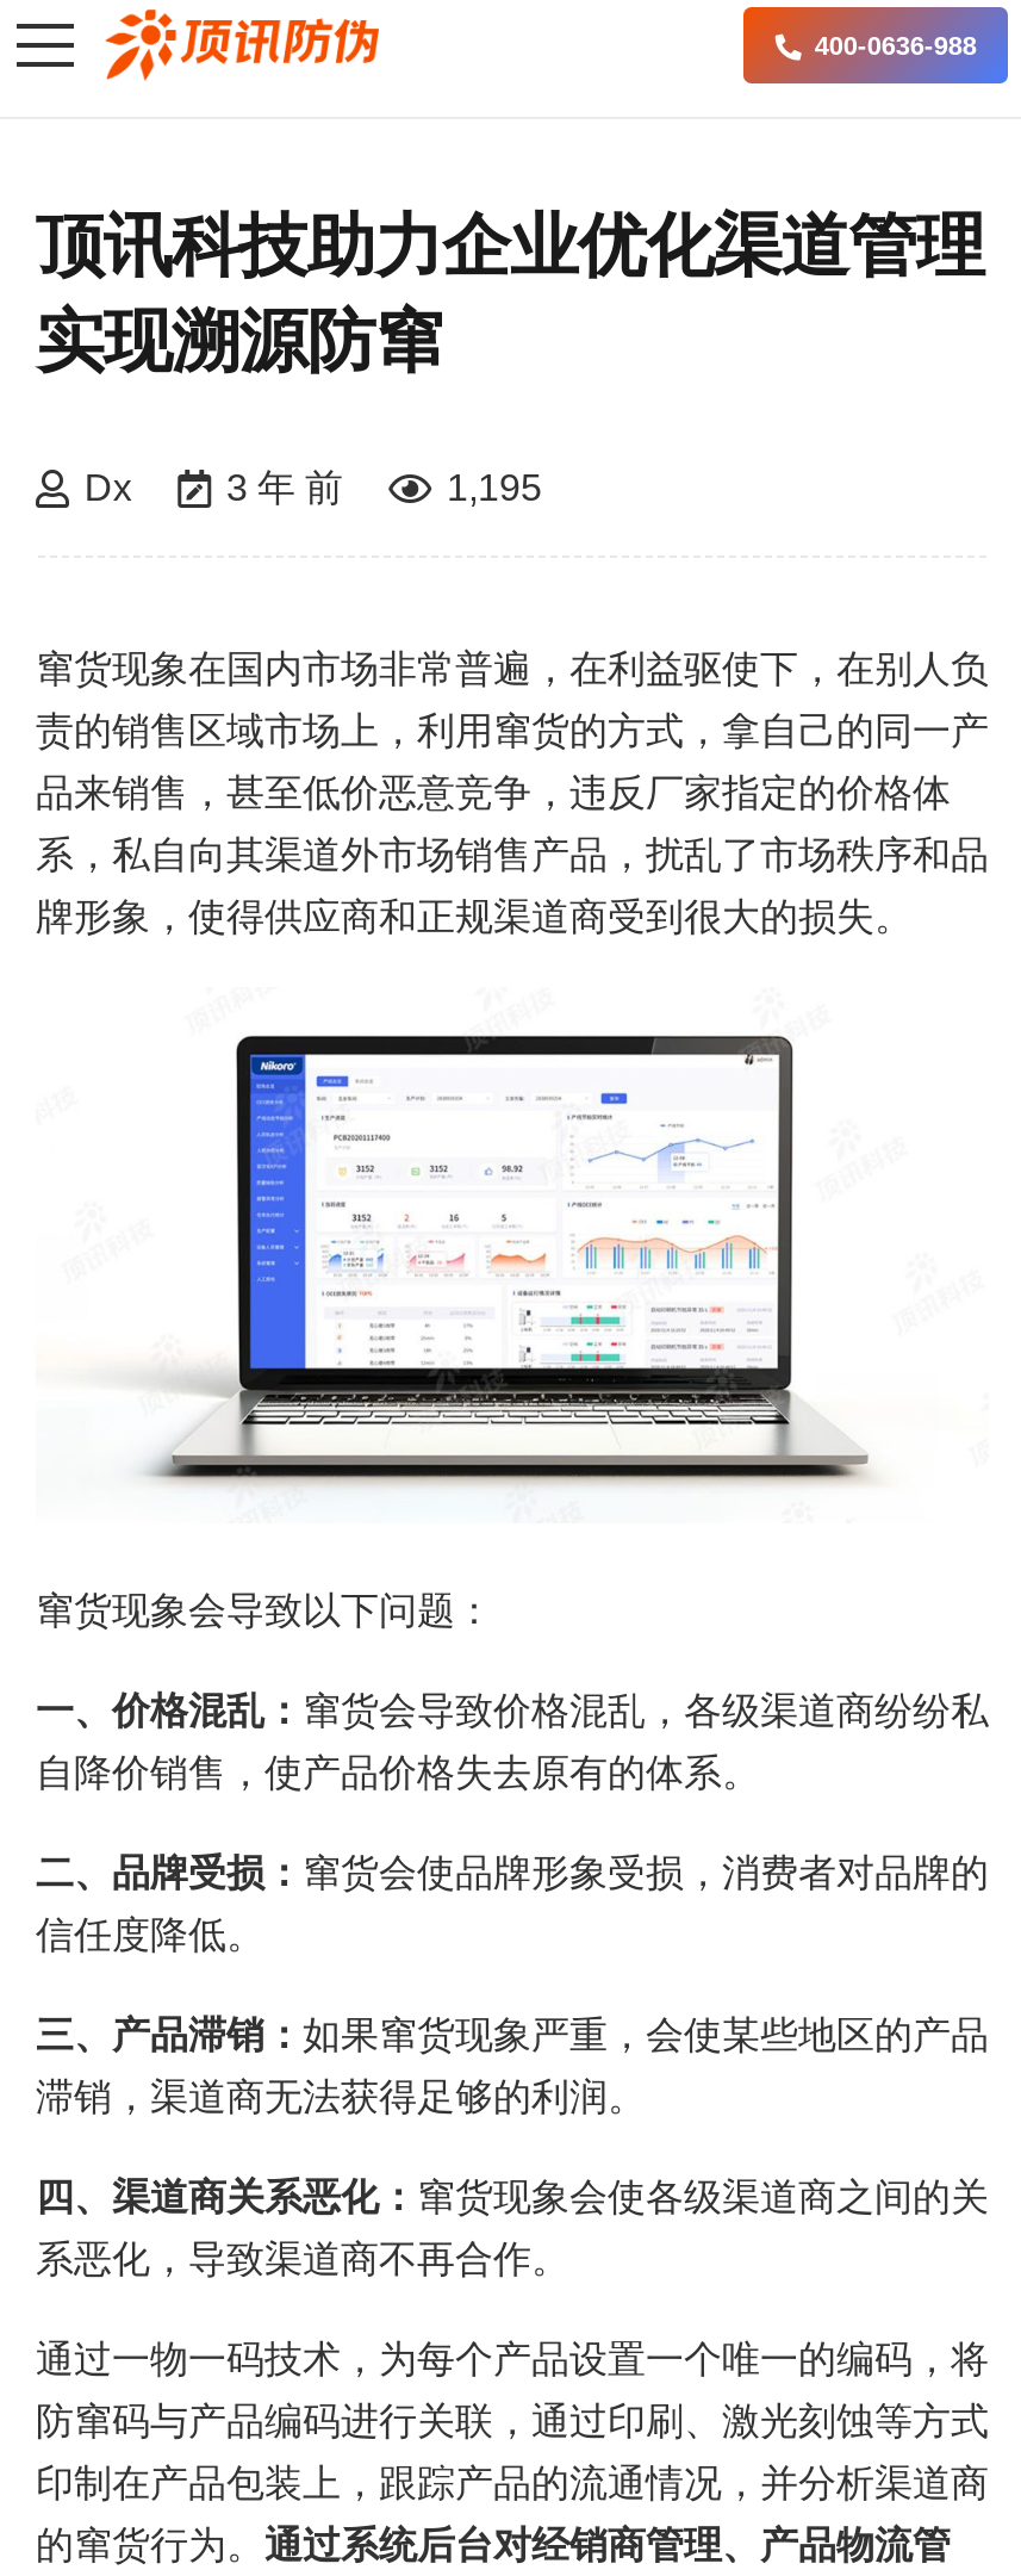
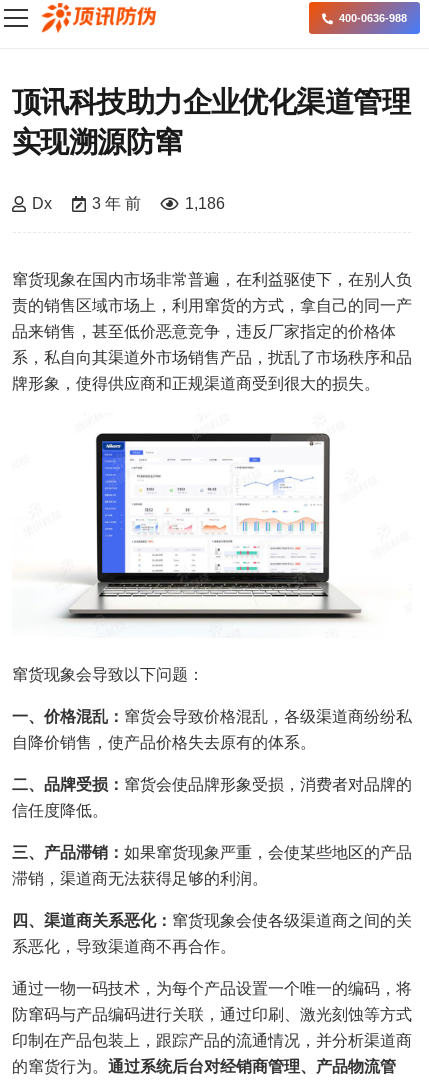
- 1,195
+ 1,186
